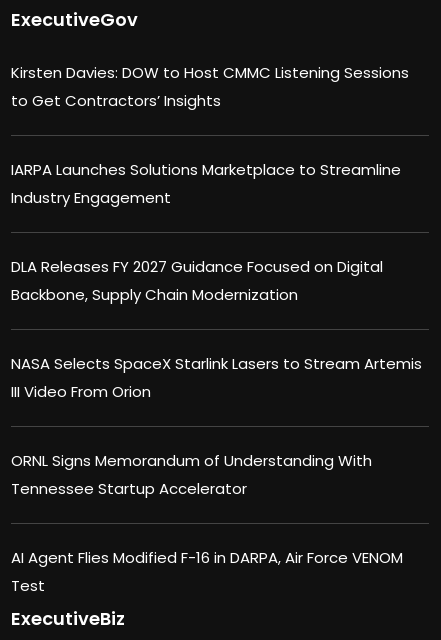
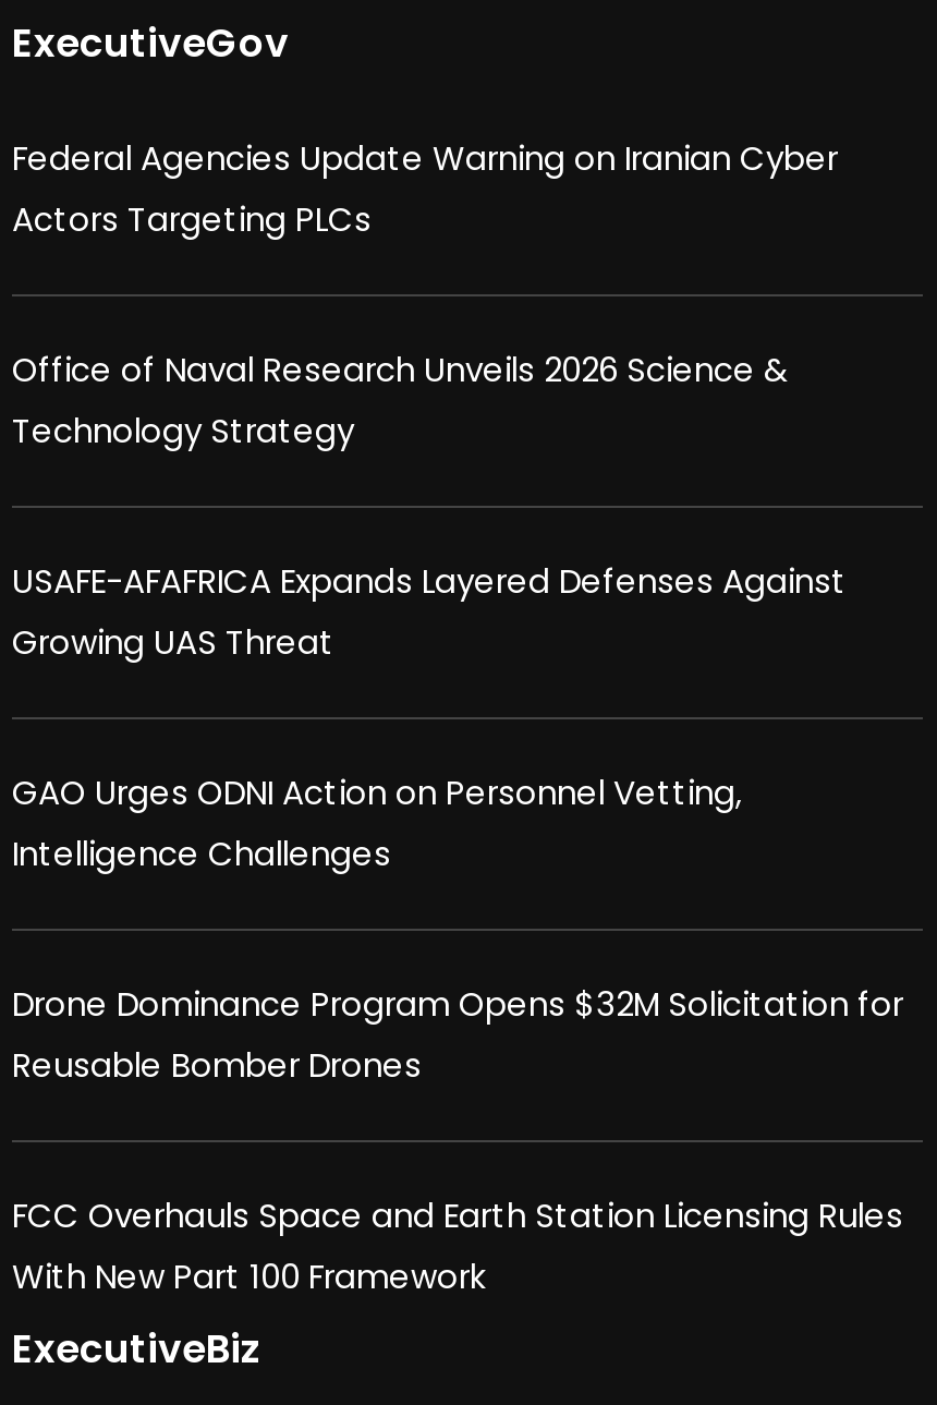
- Kirsten Davies: DOW to Host CMMC Listening Sessions
- to Get Contractors’ Insights
+ Federal Agencies Update Warning on Iranian Cyber
+ Actors Targeting PLCs

- IARPA Launches Solutions Marketplace to Streamline
- Industry Engagement
+ Office of Naval Research Unveils 2026 Science &
+ Technology Strategy

- DLA Releases FY 2027 Guidance Focused on Digital
- Backbone, Supply Chain Modernization
+ USAFE-AFAFRICA Expands Layered Defenses Against
+ Growing UAS Threat

- NASA Selects SpaceX Starlink Lasers to Stream Artemis
- III Video From Orion
+ GAO Urges ODNI Action on Personnel Vetting,
+ Intelligence Challenges

- ORNL Signs Memorandum of Understanding With
- Tennessee Startup Accelerator
+ Drone Dominance Program Opens $32M Solicitation for
+ Reusable Bomber Drones

- AI Agent Flies Modified F-16 in DARPA, Air Force VENOM
- Test
+ FCC Overhauls Space and Earth Station Licensing Rules
+ With New Part 100 Framework
